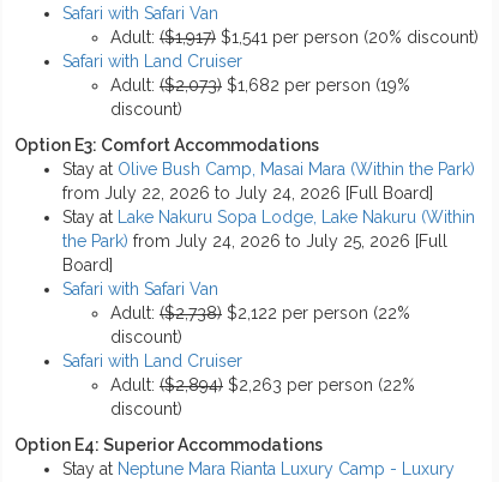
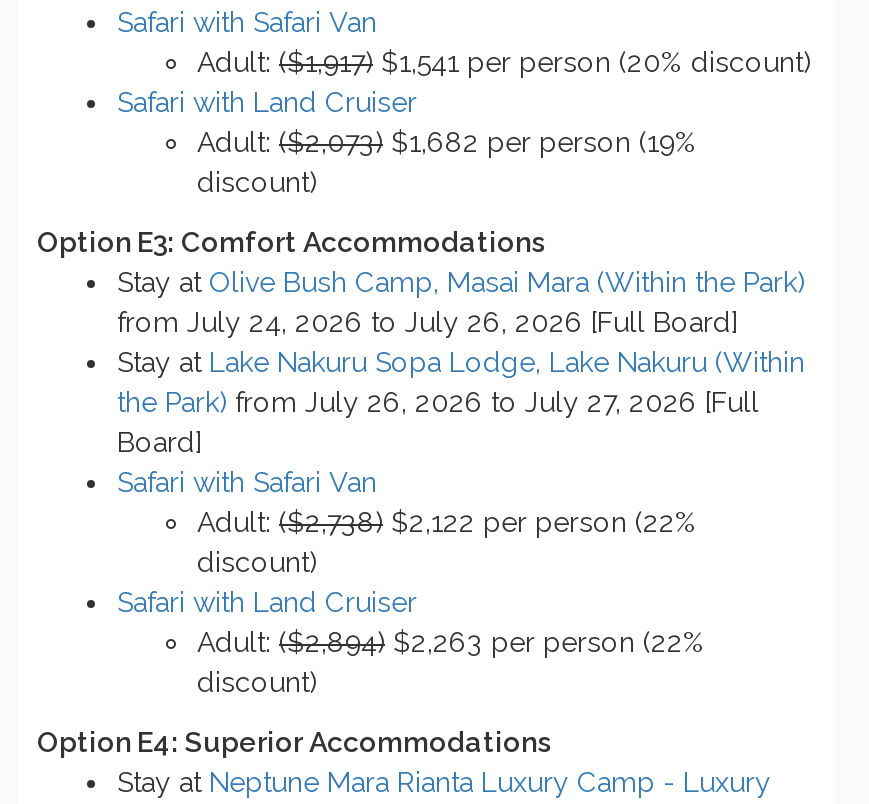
- from July 22, 2026 to July 24, 2026 [Full Board]
+ from July 24, 2026 to July 26, 2026 [Full Board]

- the Park) from July 24, 2026 to July 25, 2026 [Full
+ the Park) from July 26, 2026 to July 27, 2026 [Full
